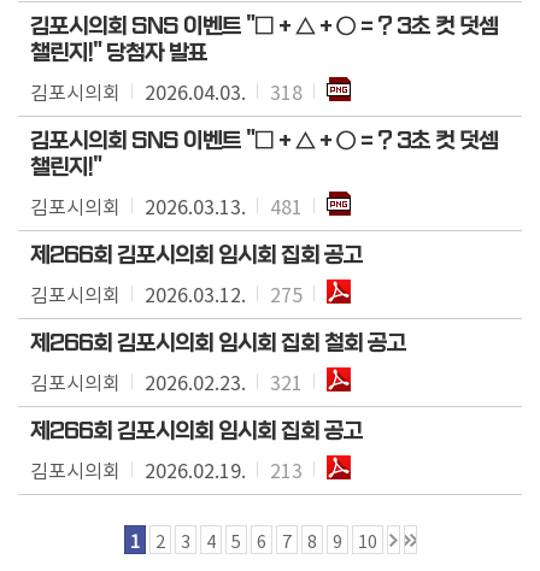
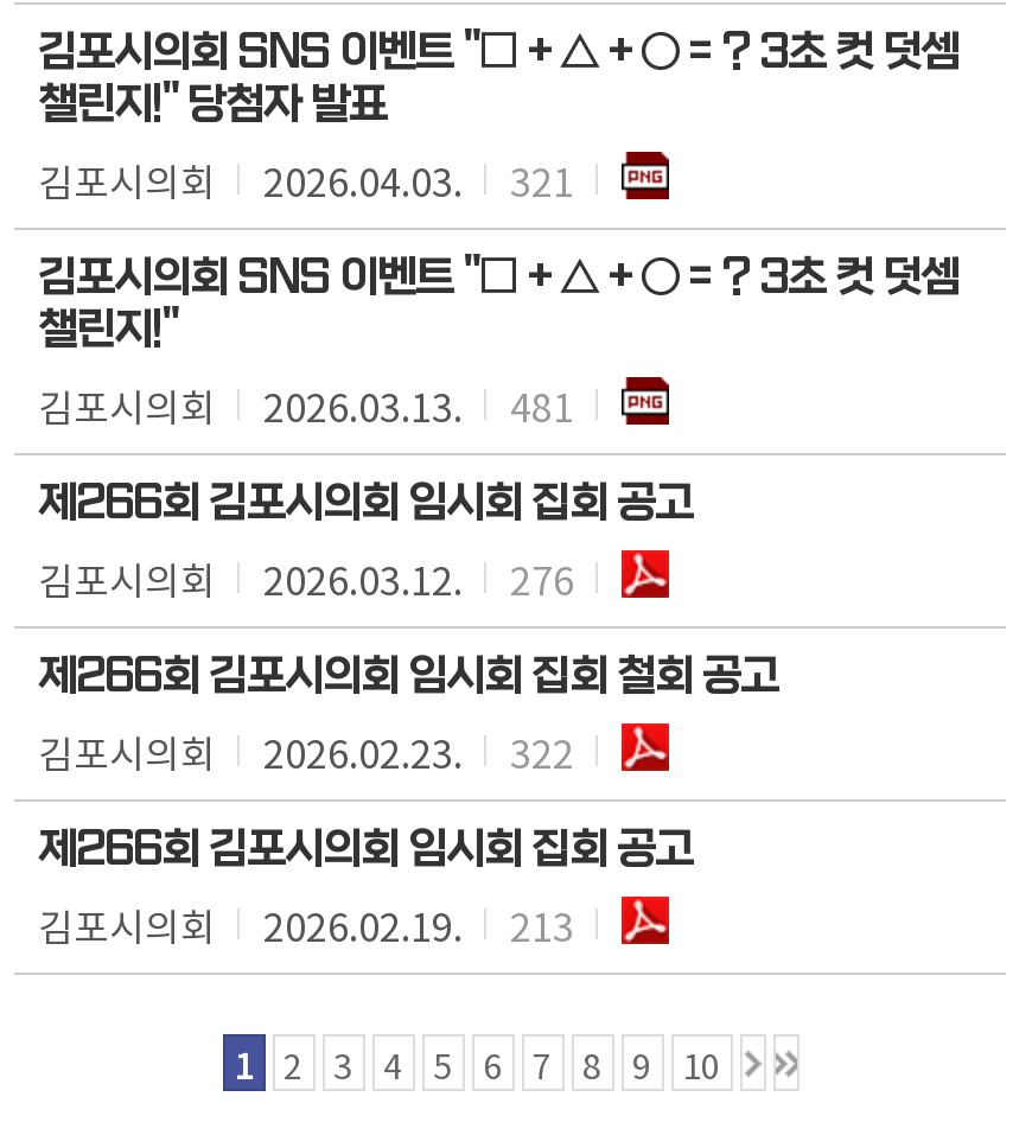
- 김포시의회 2026.04.03. 318
+ 김포시의회 2026.04.03. 321

- 김포시의회 2026.03.12. 275
+ 김포시의회 2026.03.12. 276

- 김포시의회 2026.02.23. 321
+ 김포시의회 2026.02.23. 322
